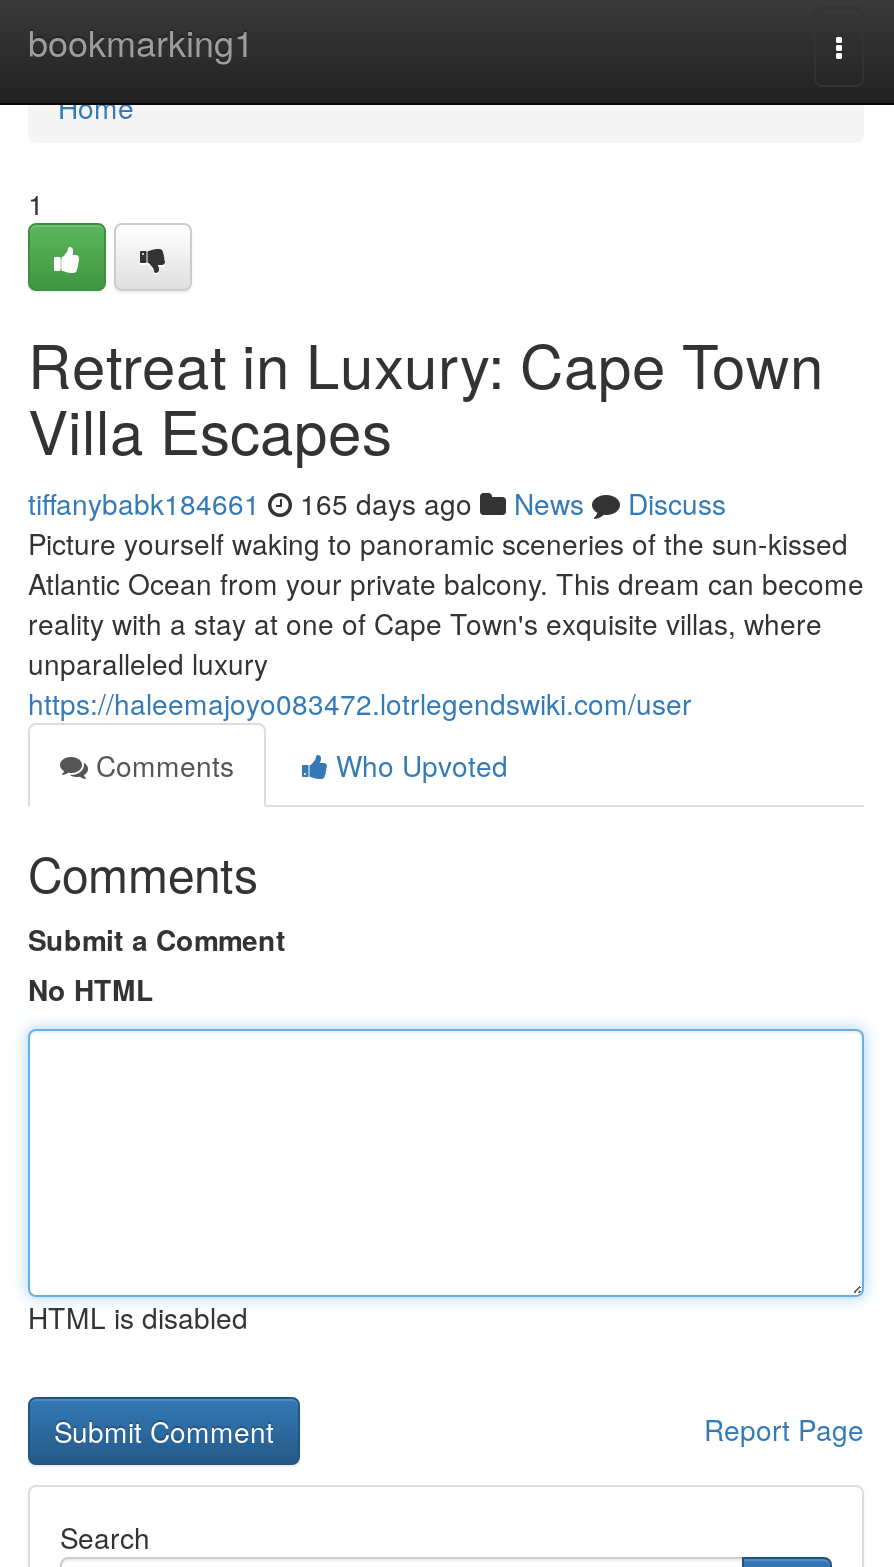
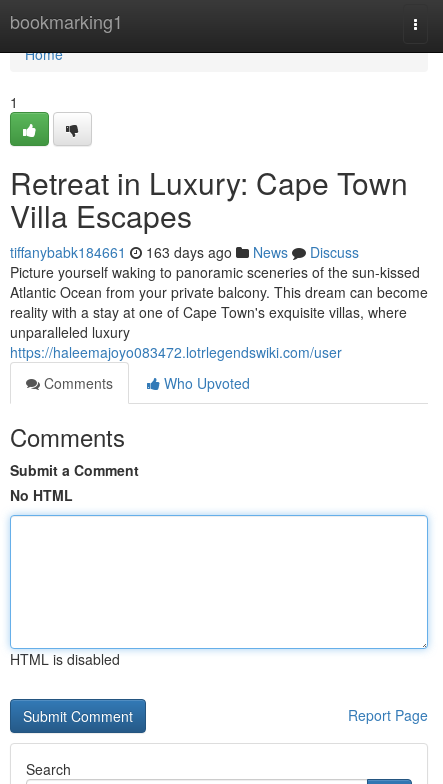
- tiffanybabk184661 165 days ago News Discuss
+ tiffanybabk184661 163 days ago News Discuss
